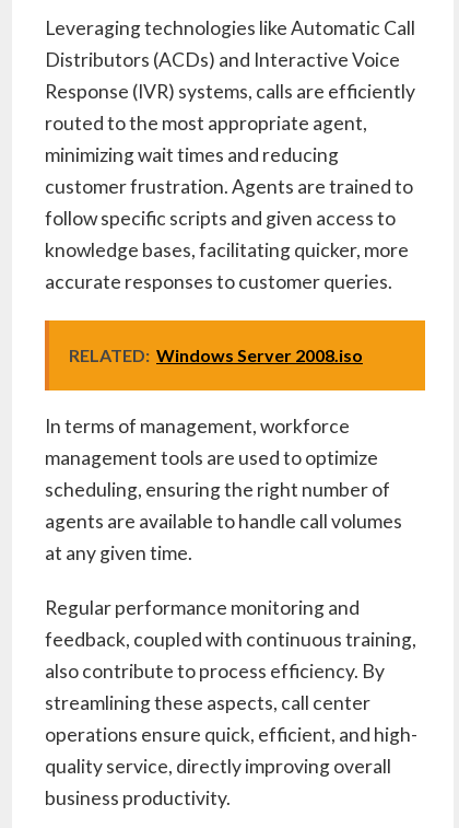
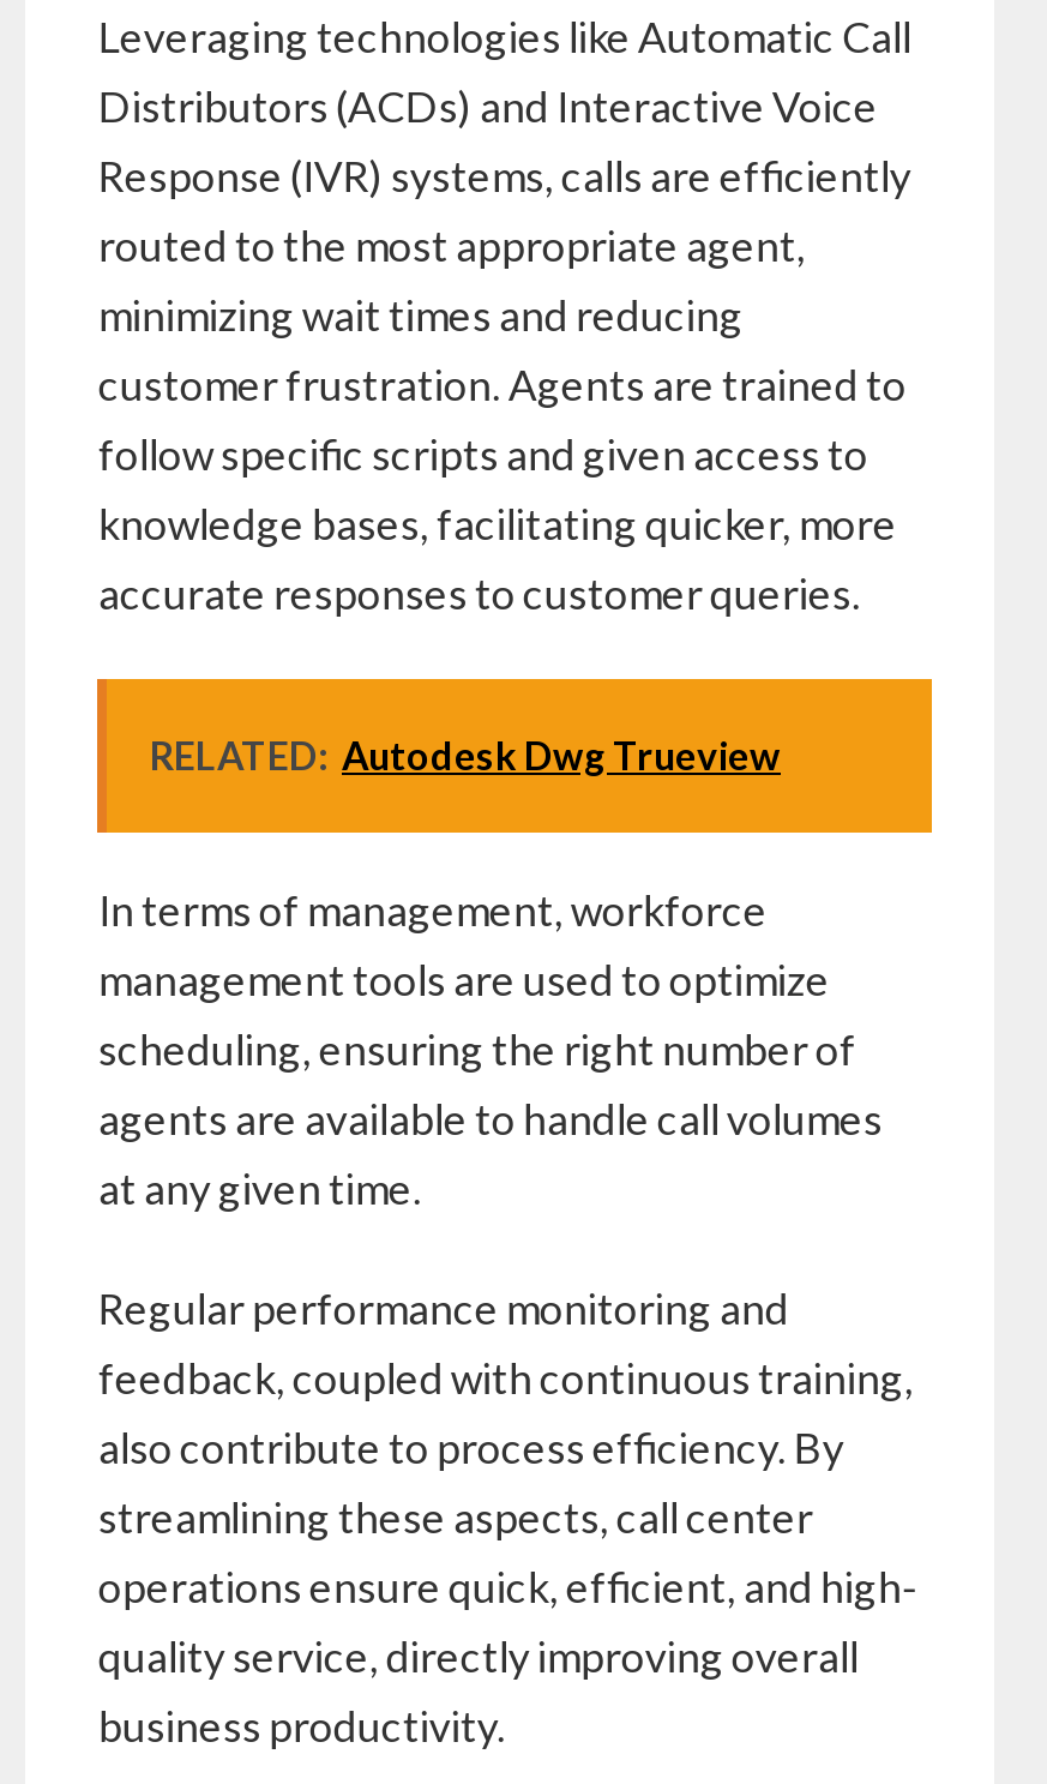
- RELATED: Windows Server 2008.iso
+ RELATED: Autodesk Dwg Trueview
